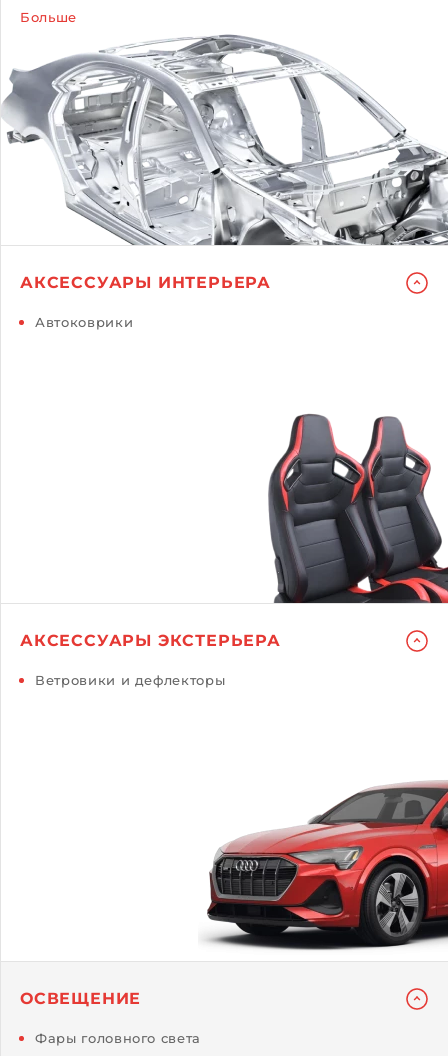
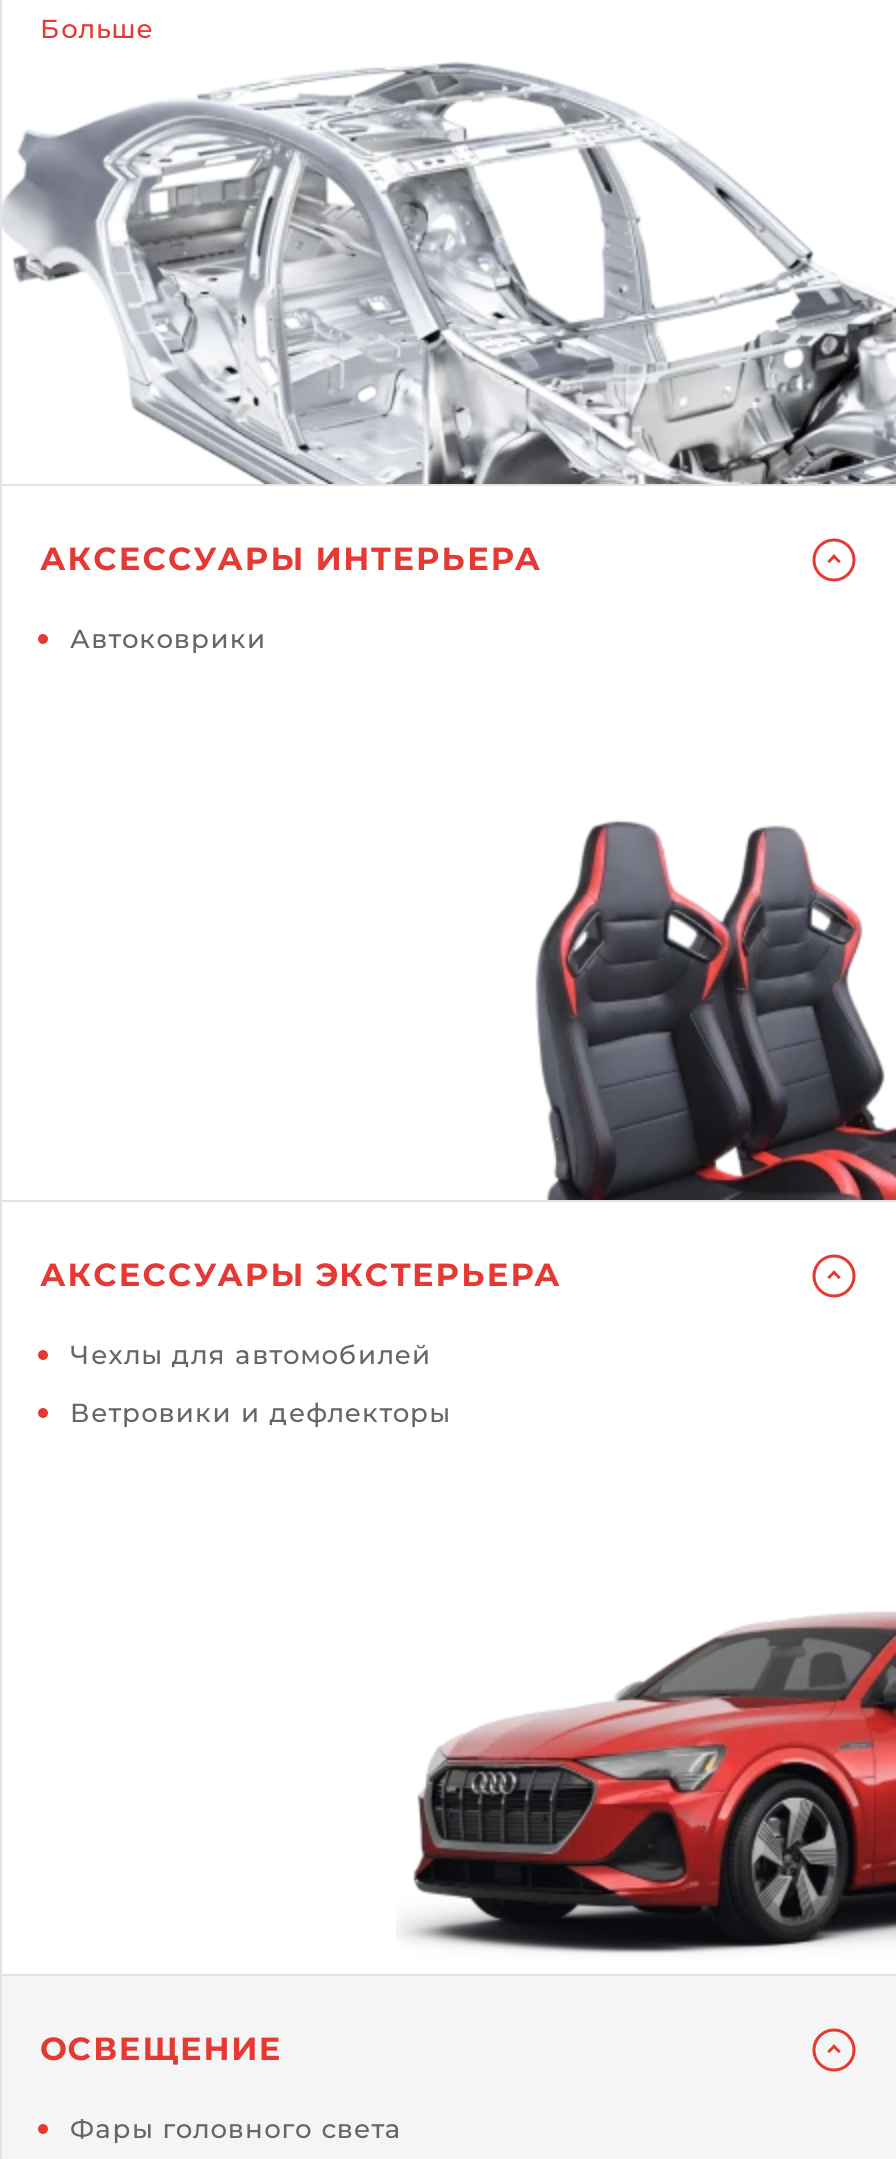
+ Чехлы для автомобилей
